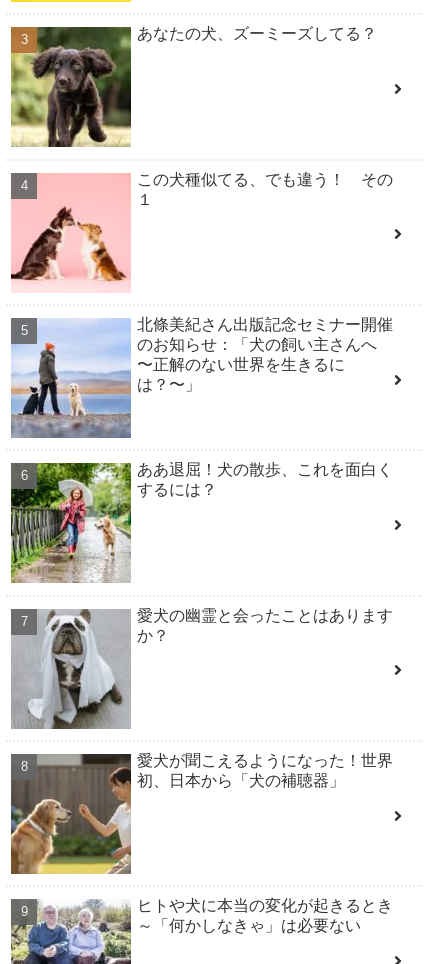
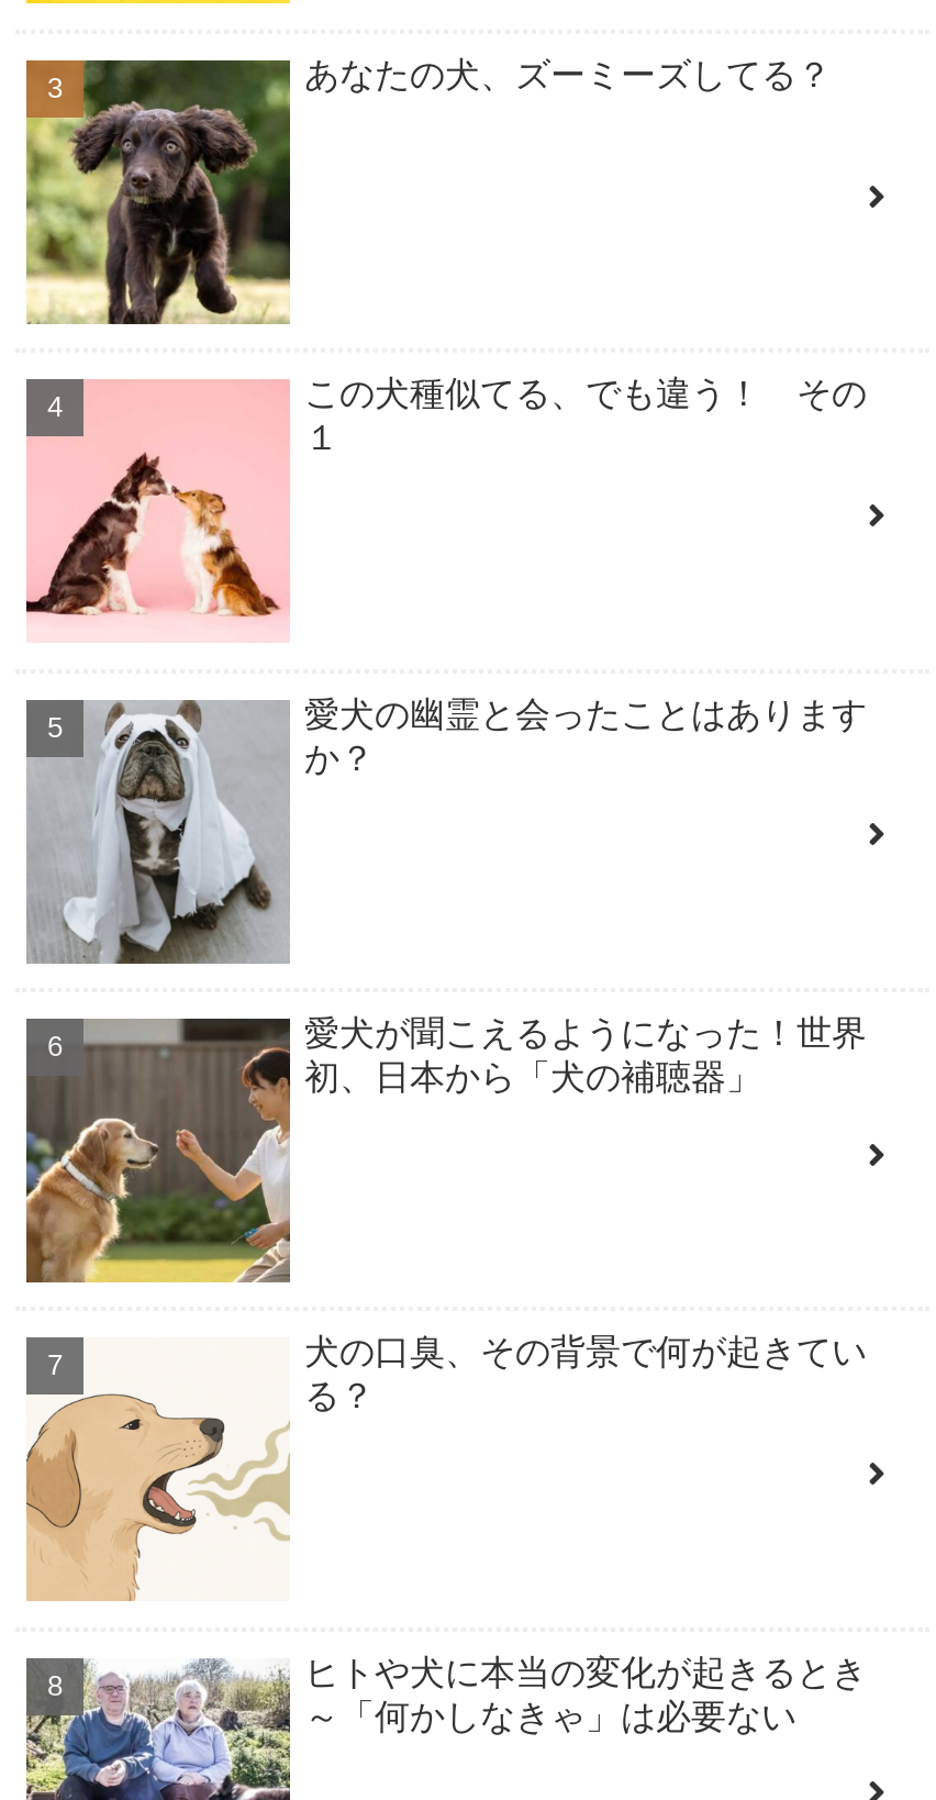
- [image]
- 北條美紀さん出版記念セミナー開催
- のお知らせ：「犬の飼い主さんへ
- 〜正解のない世界を生きるに
- は？〜」

- [image]
- ああ退屈！犬の散歩、これを面白く
- するには？

moved up: [image] | 愛犬の幽霊と会ったことはあります | か？ | 愛犬が聞こえるようになった！世界 | 初、日本から「犬の補聴器」

moved up: [image]

+ [image]
+ 犬の口臭、その背景で何が起きてい
+ る？
